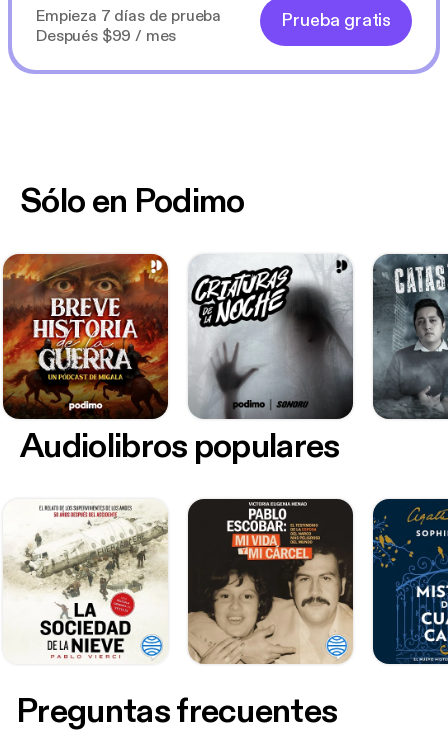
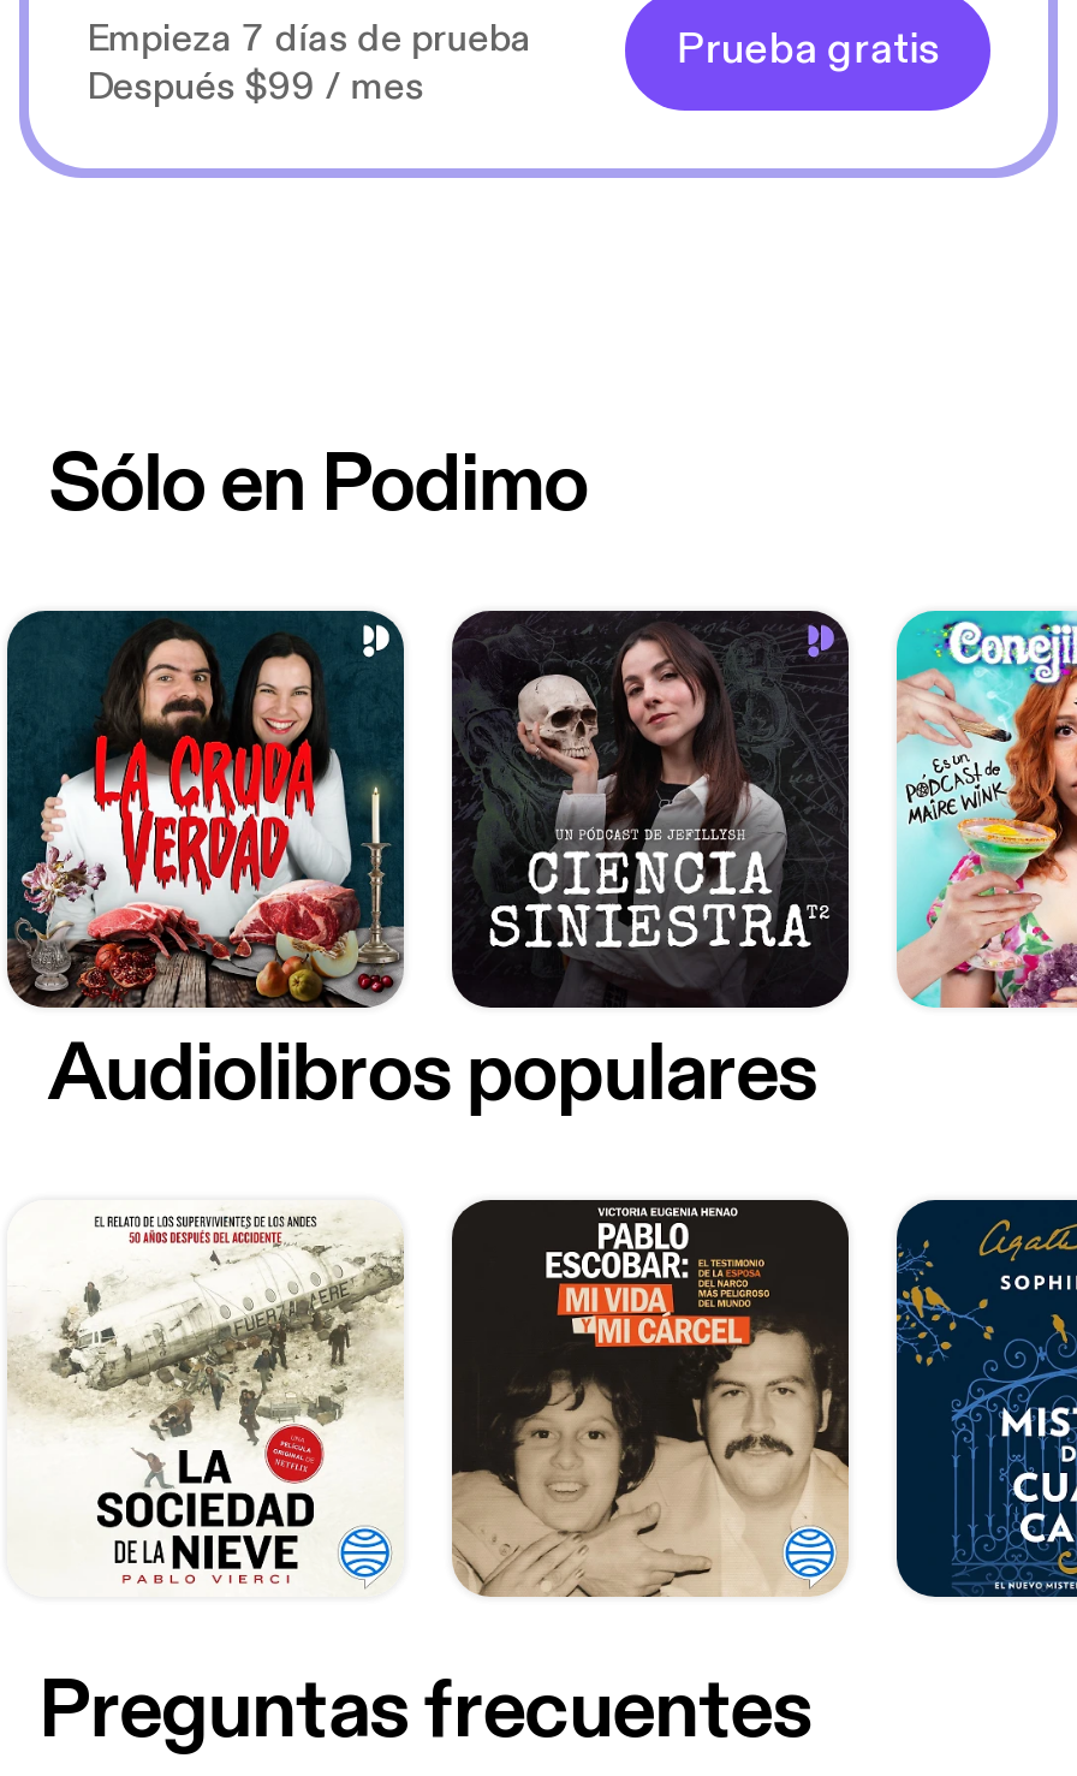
- [image]
+ [image]

- [image]
+ [image]

- [image]
+ [image]
